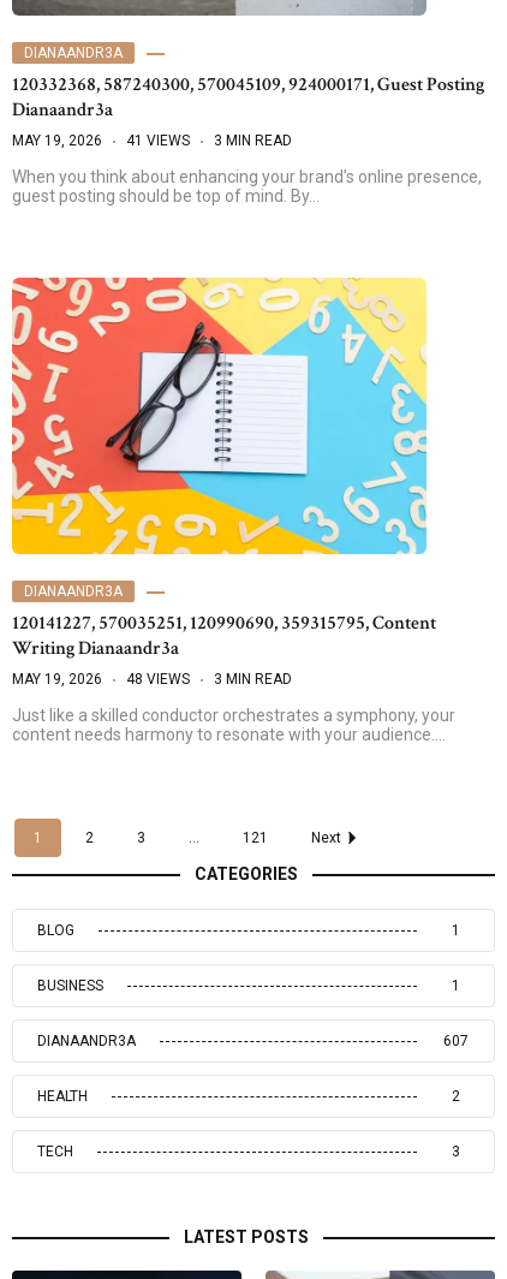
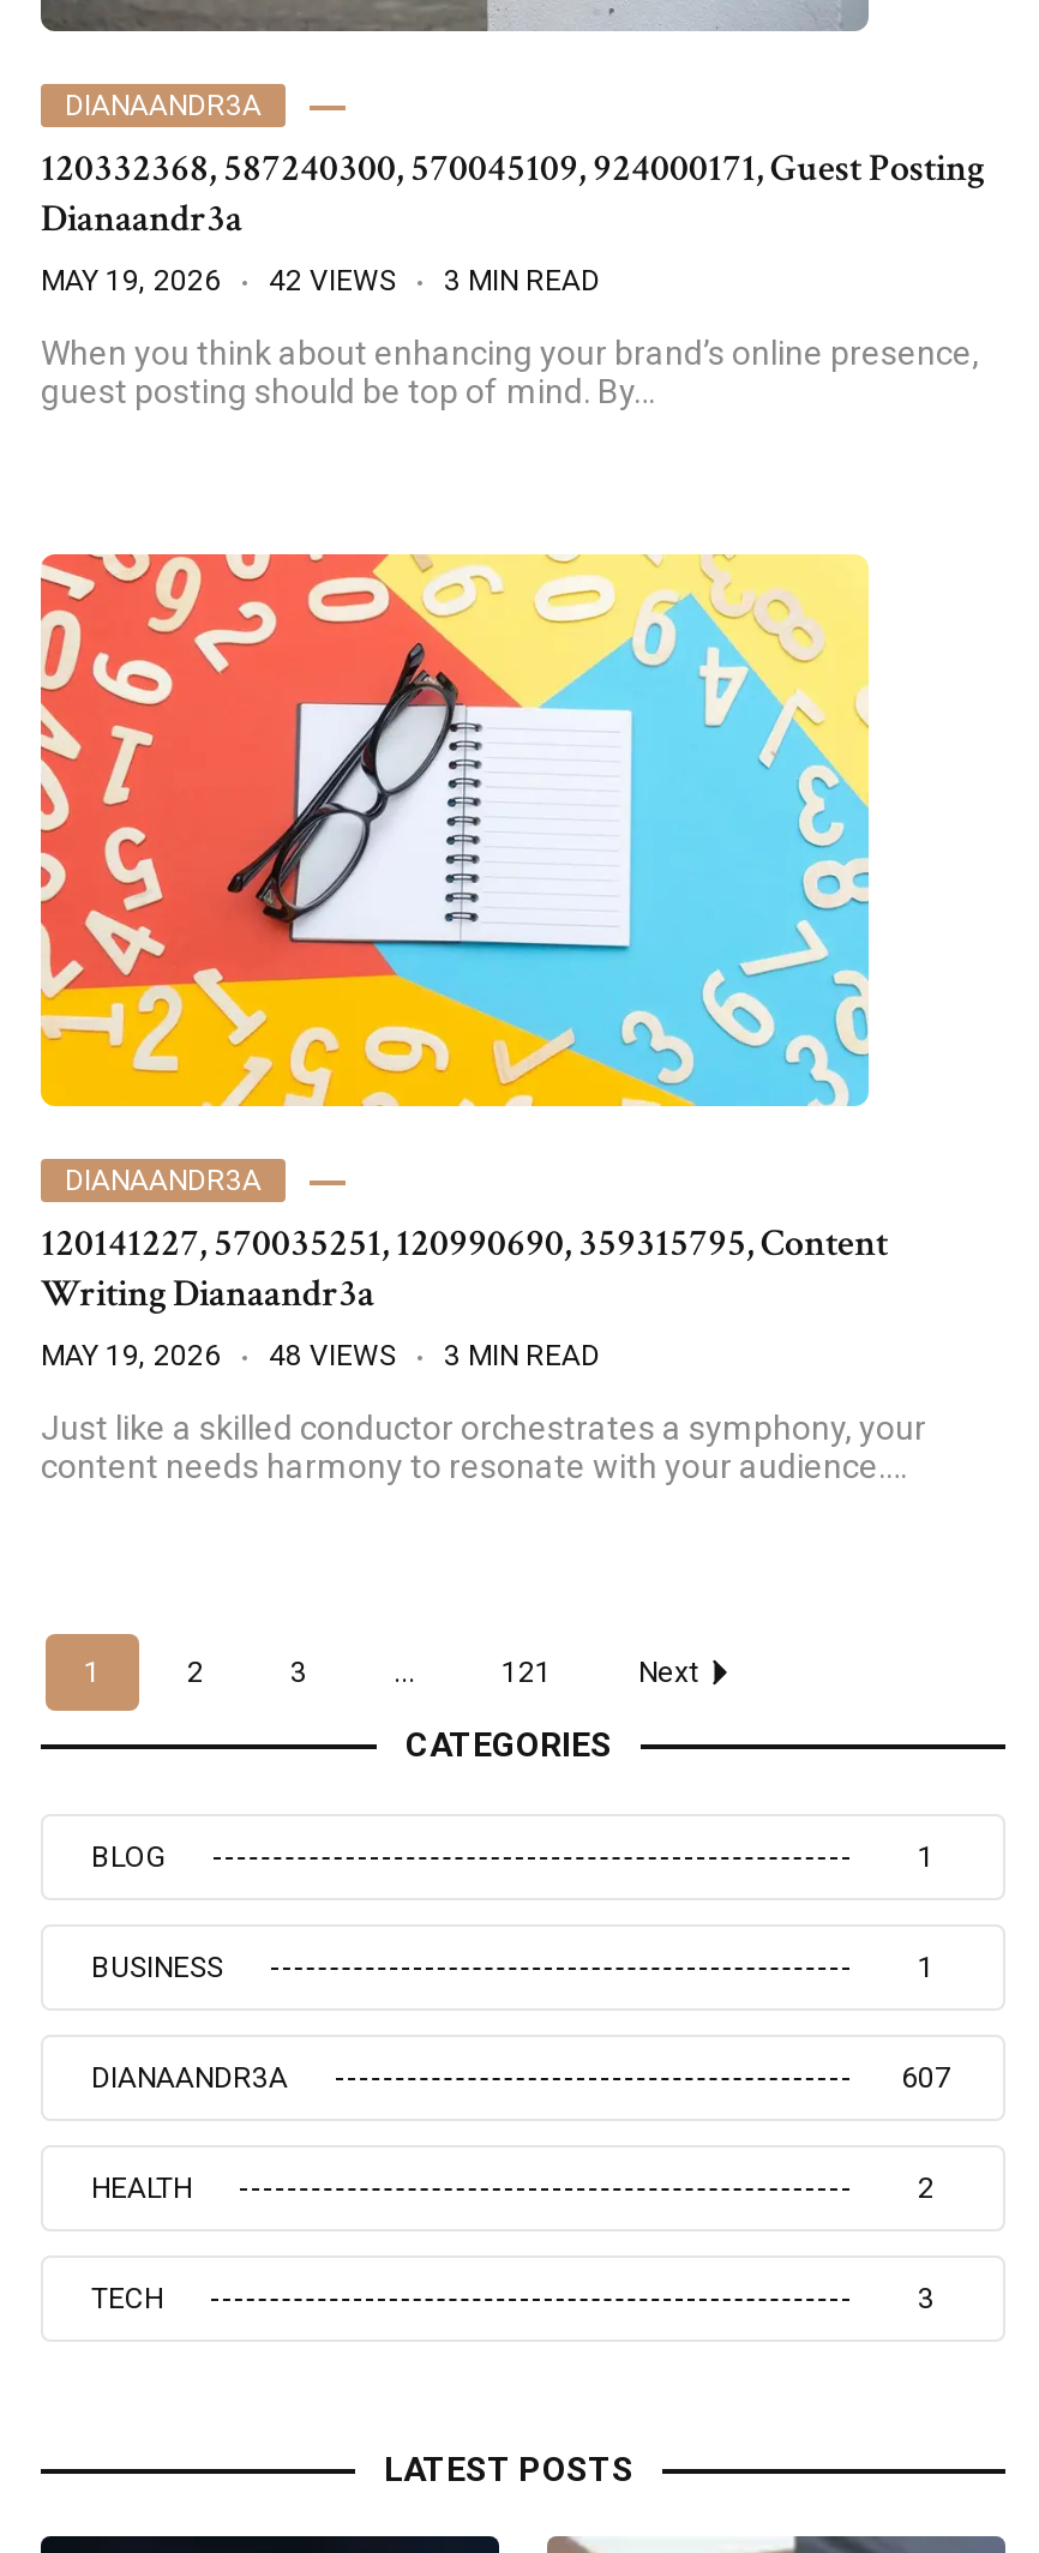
- MAY 19, 2026 41 VIEWS 3 MIN READ
+ MAY 19, 2026 42 VIEWS 3 MIN READ
